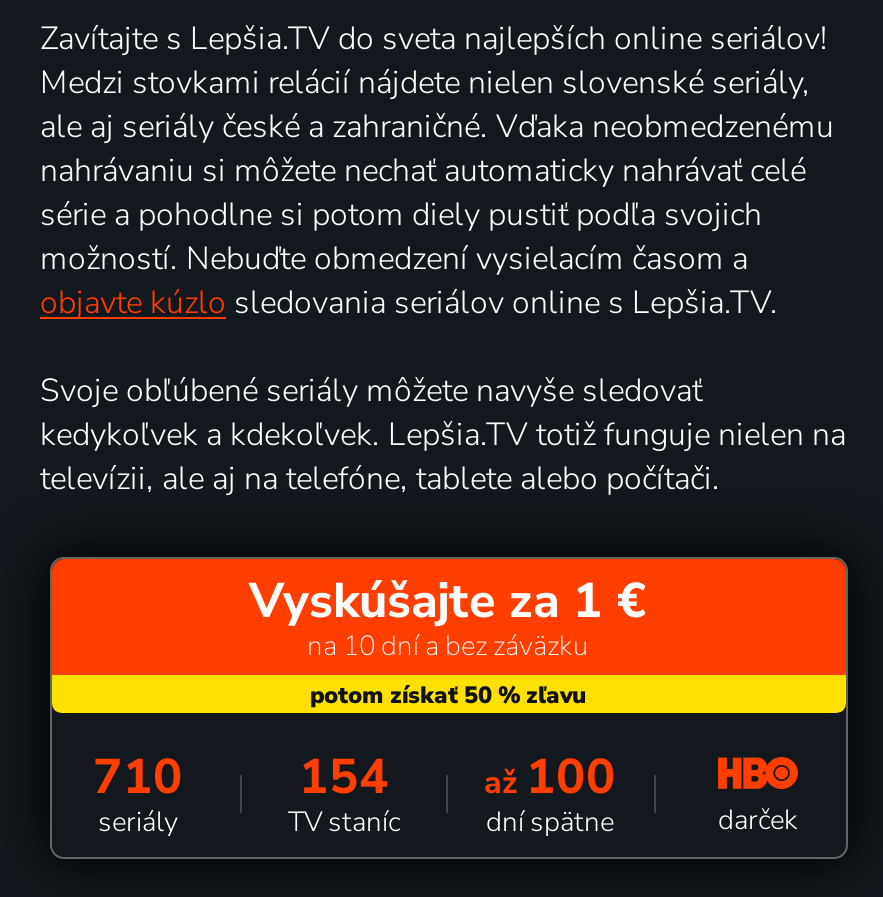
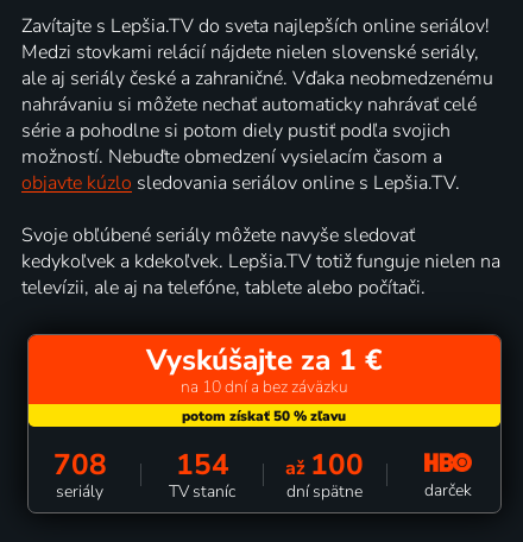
- 710 154 až 100
+ 708 154 až 100
